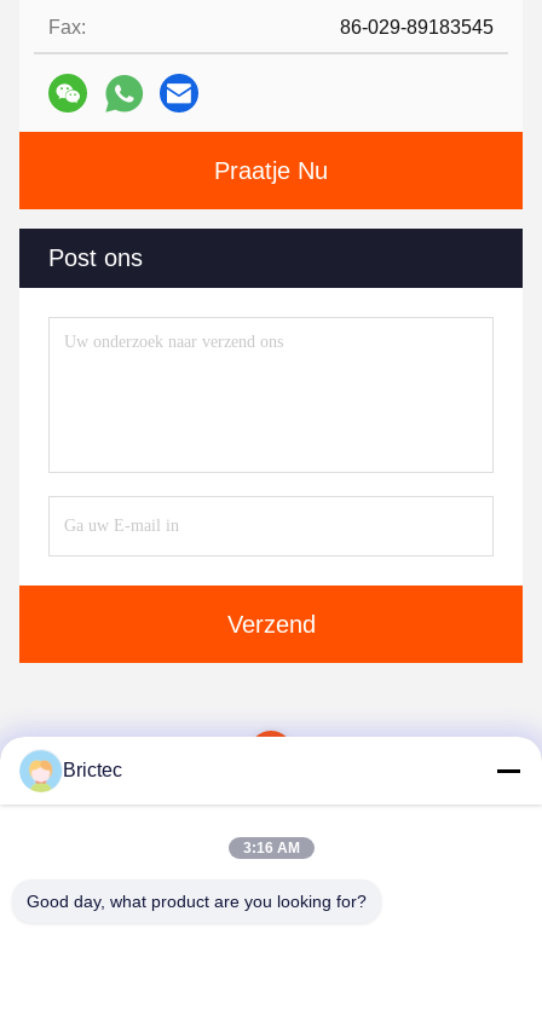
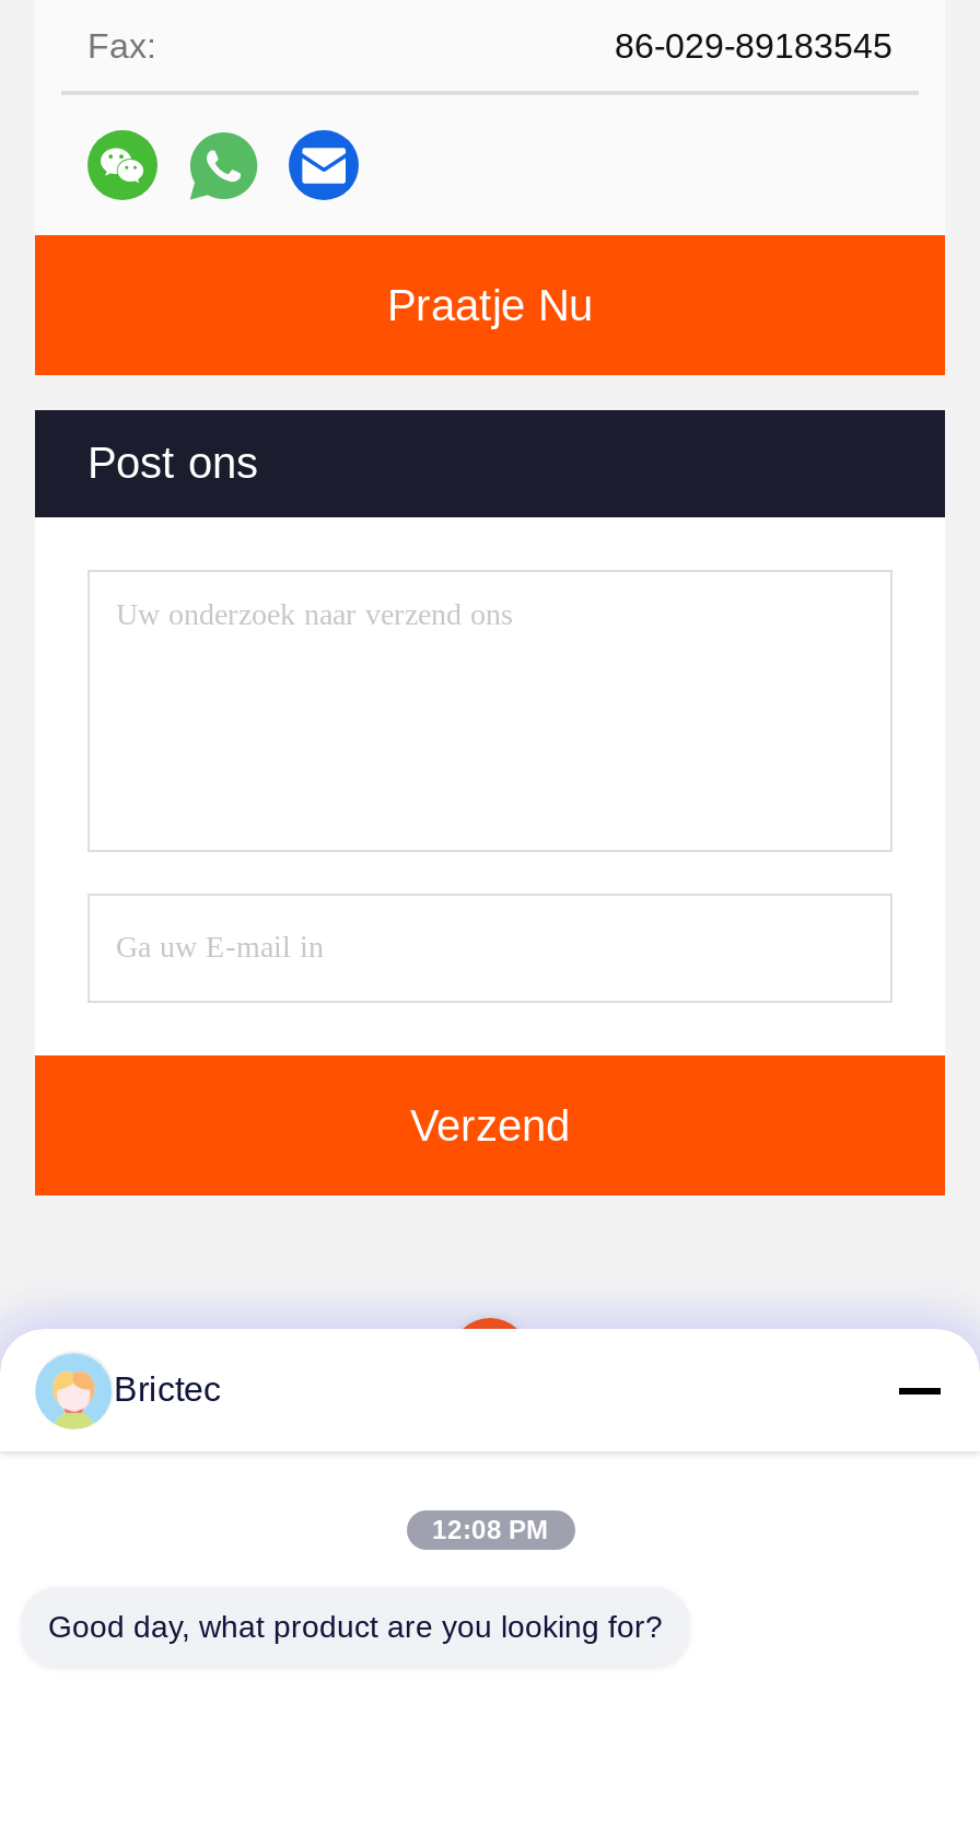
- 3:16 AM
+ 12:08 PM
